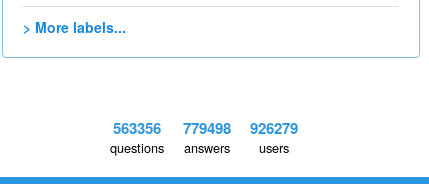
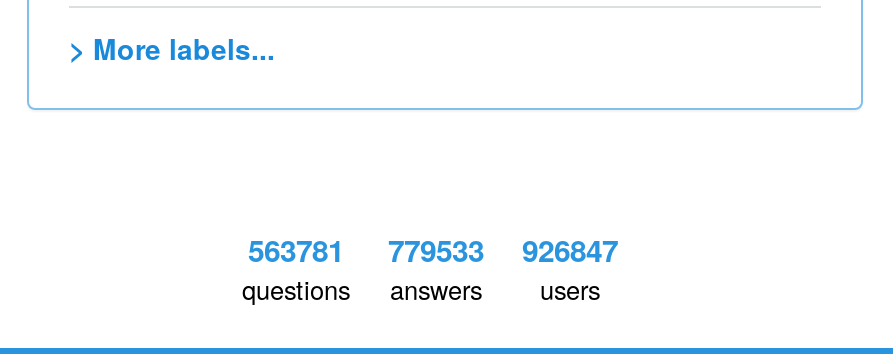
- 563356
+ 563781

- 779498
+ 779533

- 926279
+ 926847
